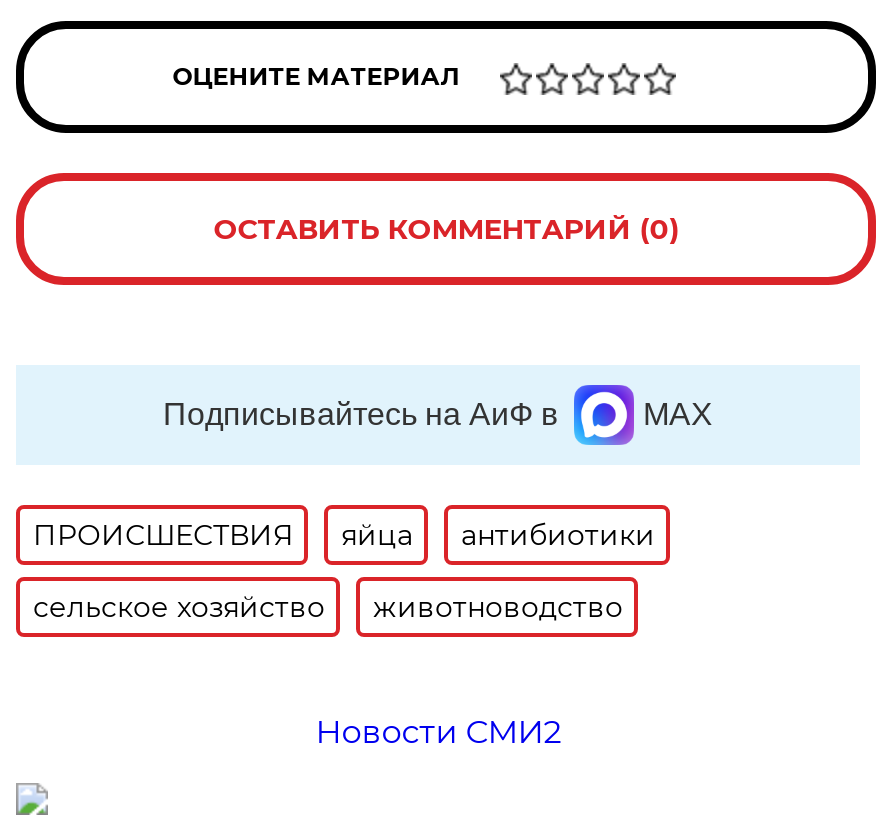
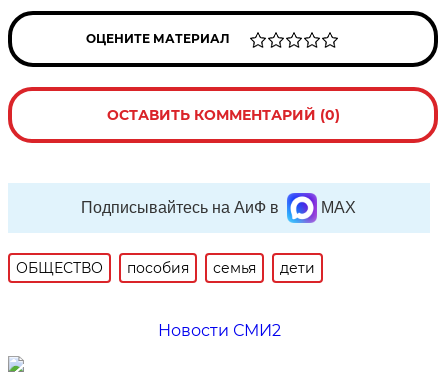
- ПРОИСШЕСТВИЯ
- яйца
- антибиотики
- сельское хозяйство
- животноводство
+ ОБЩЕСТВО
+ пособия
+ семья
+ дети
